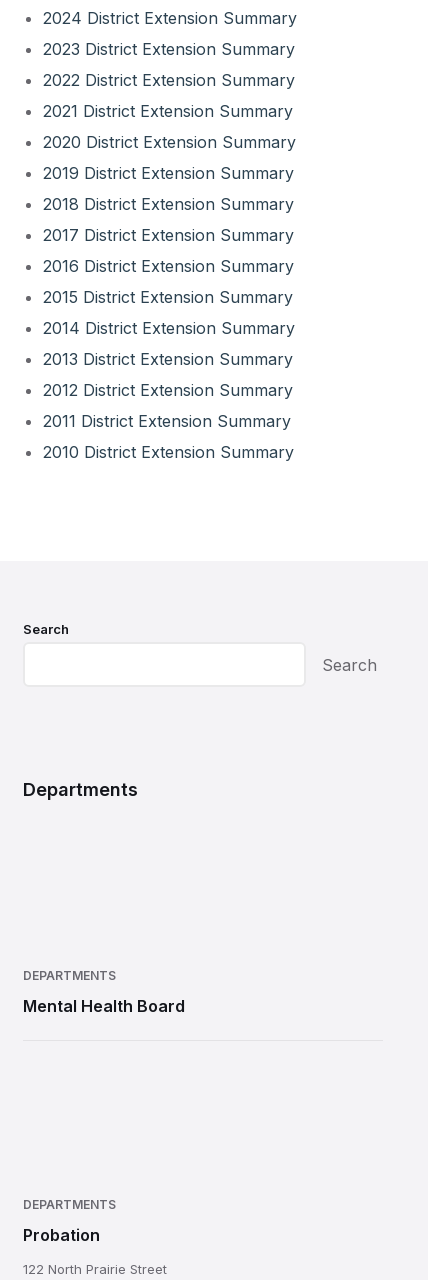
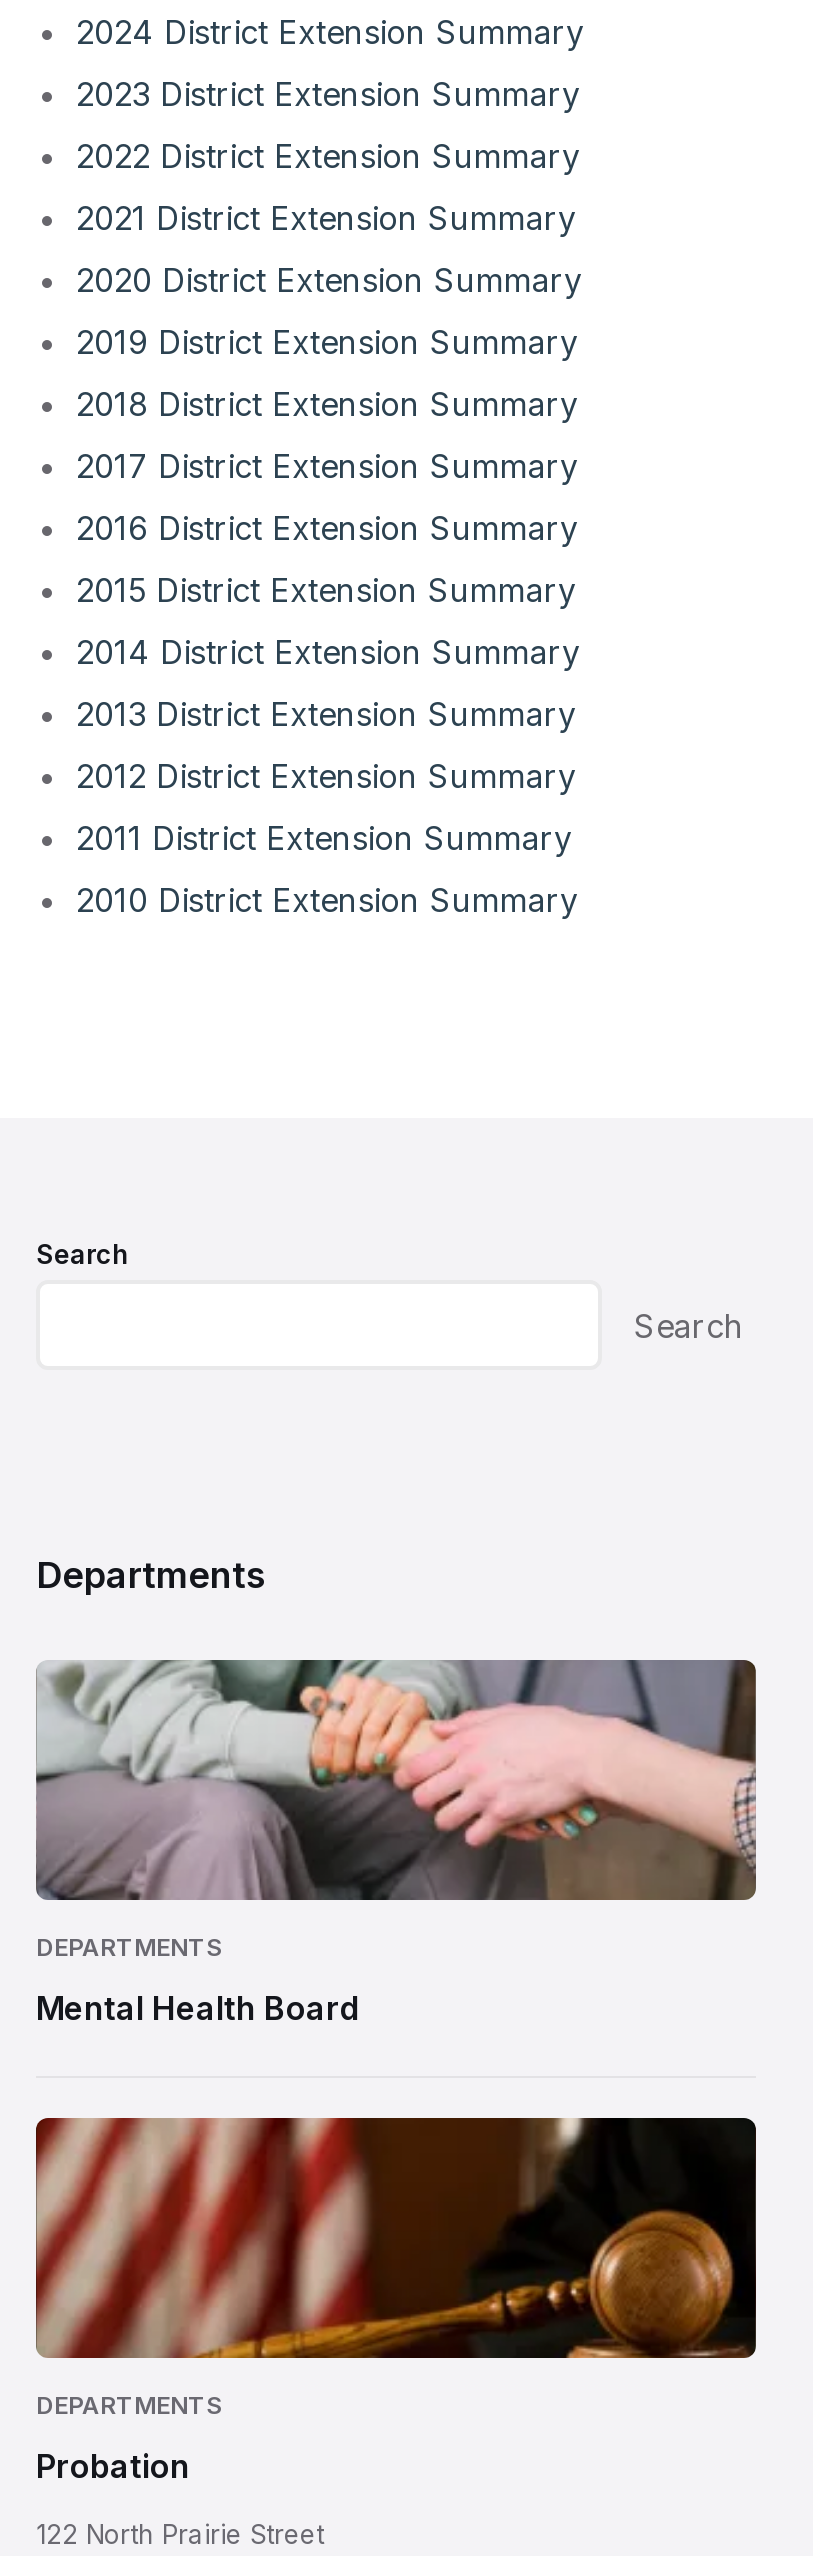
+ [image]

+ [image]
